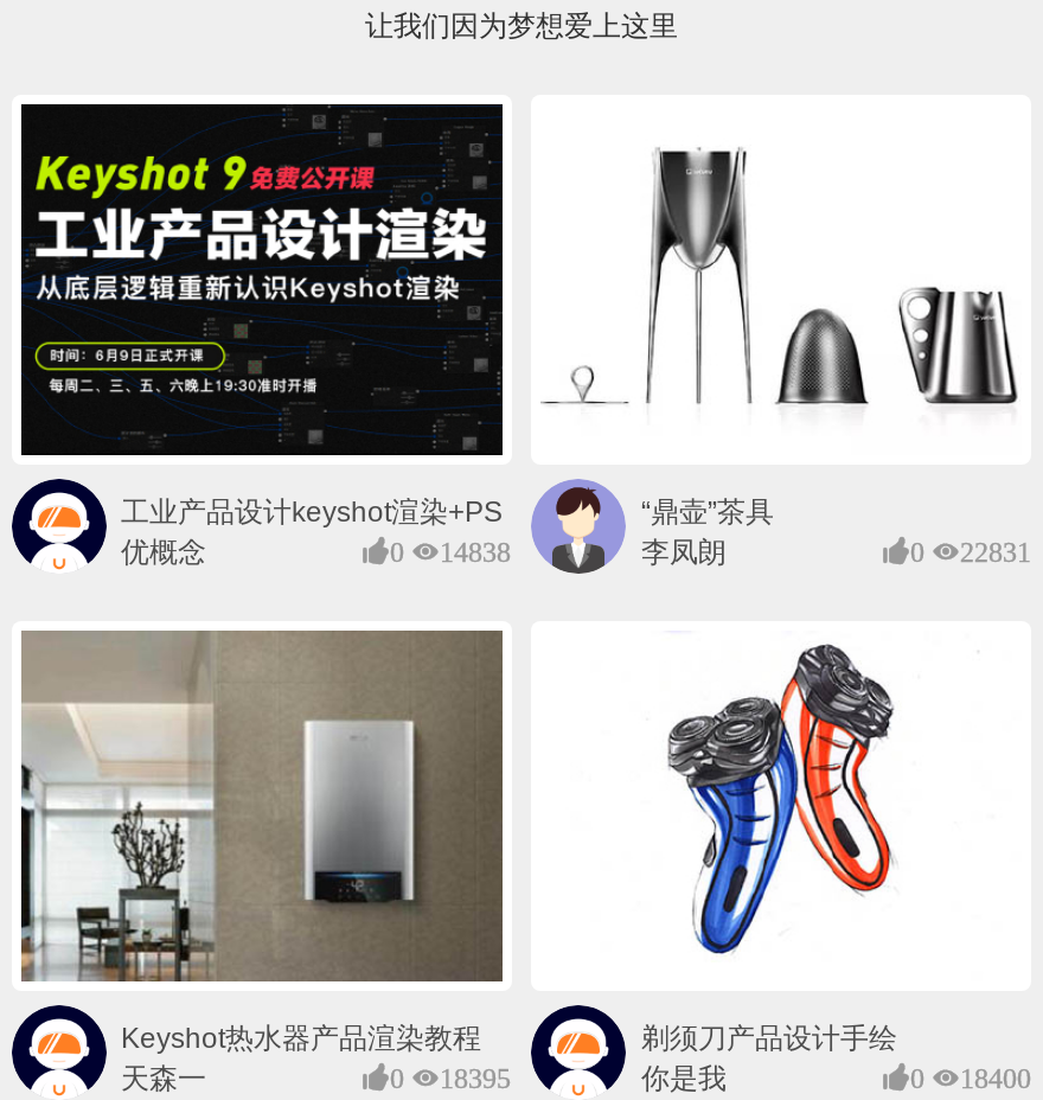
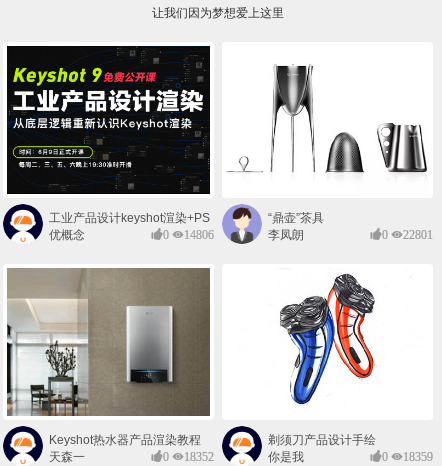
- 0 14838
+ 0 14806

- 0 22831
+ 0 22801

- 0 18395
+ 0 18352

- 0 18400
+ 0 18359
